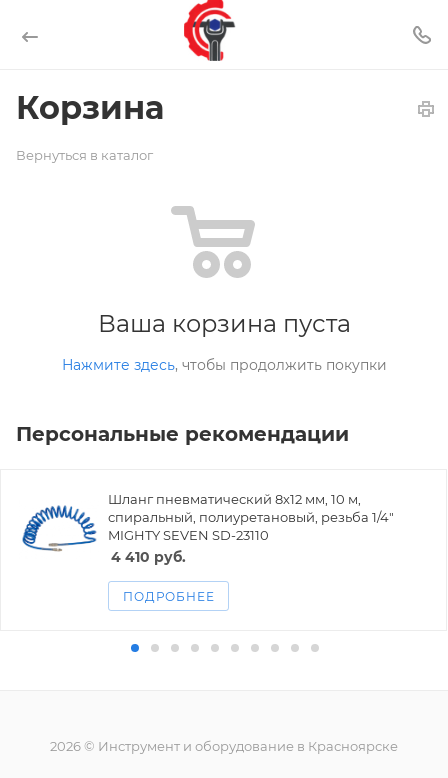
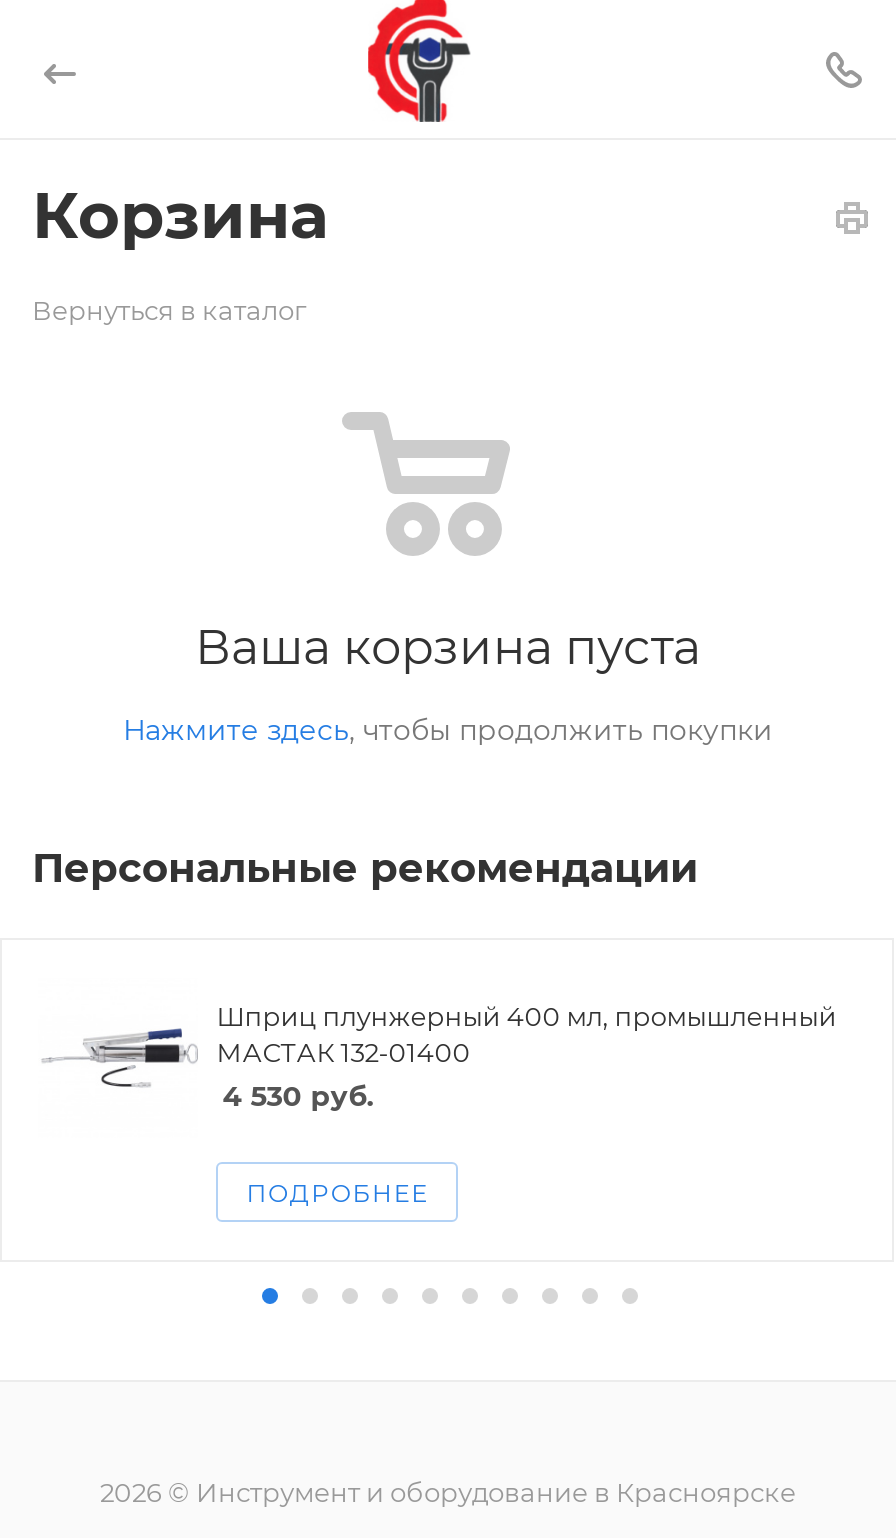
- [image]
- Шланг пневматический 8х12 мм, 10 м,
- спиральный, полиуретановый, резьба 1/4"
- MIGHTY SEVEN SD-23110
- 4 410 руб.
+ [image]
+ Шприц плунжерный 400 мл, промышленный
+ МАСТАК 132-01400
+ 4 530 руб.
